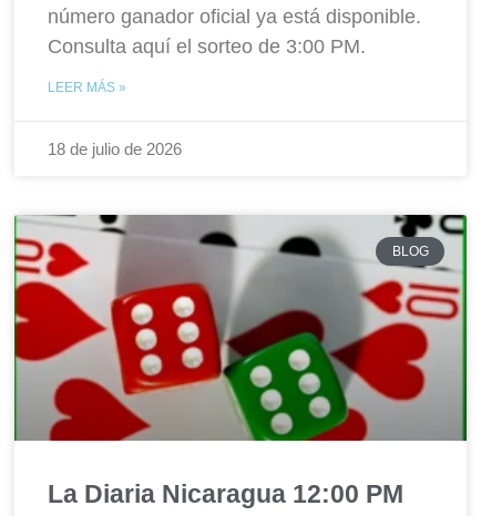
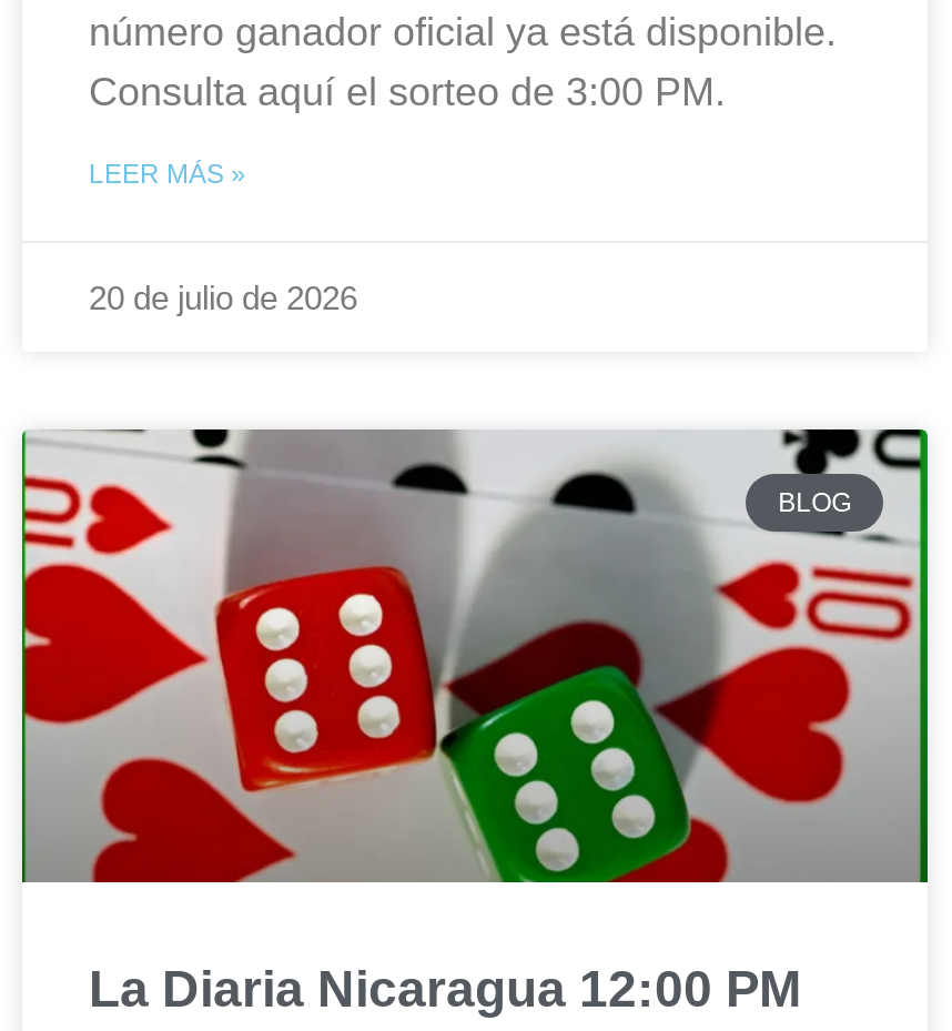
- 18 de julio de 2026
+ 20 de julio de 2026
